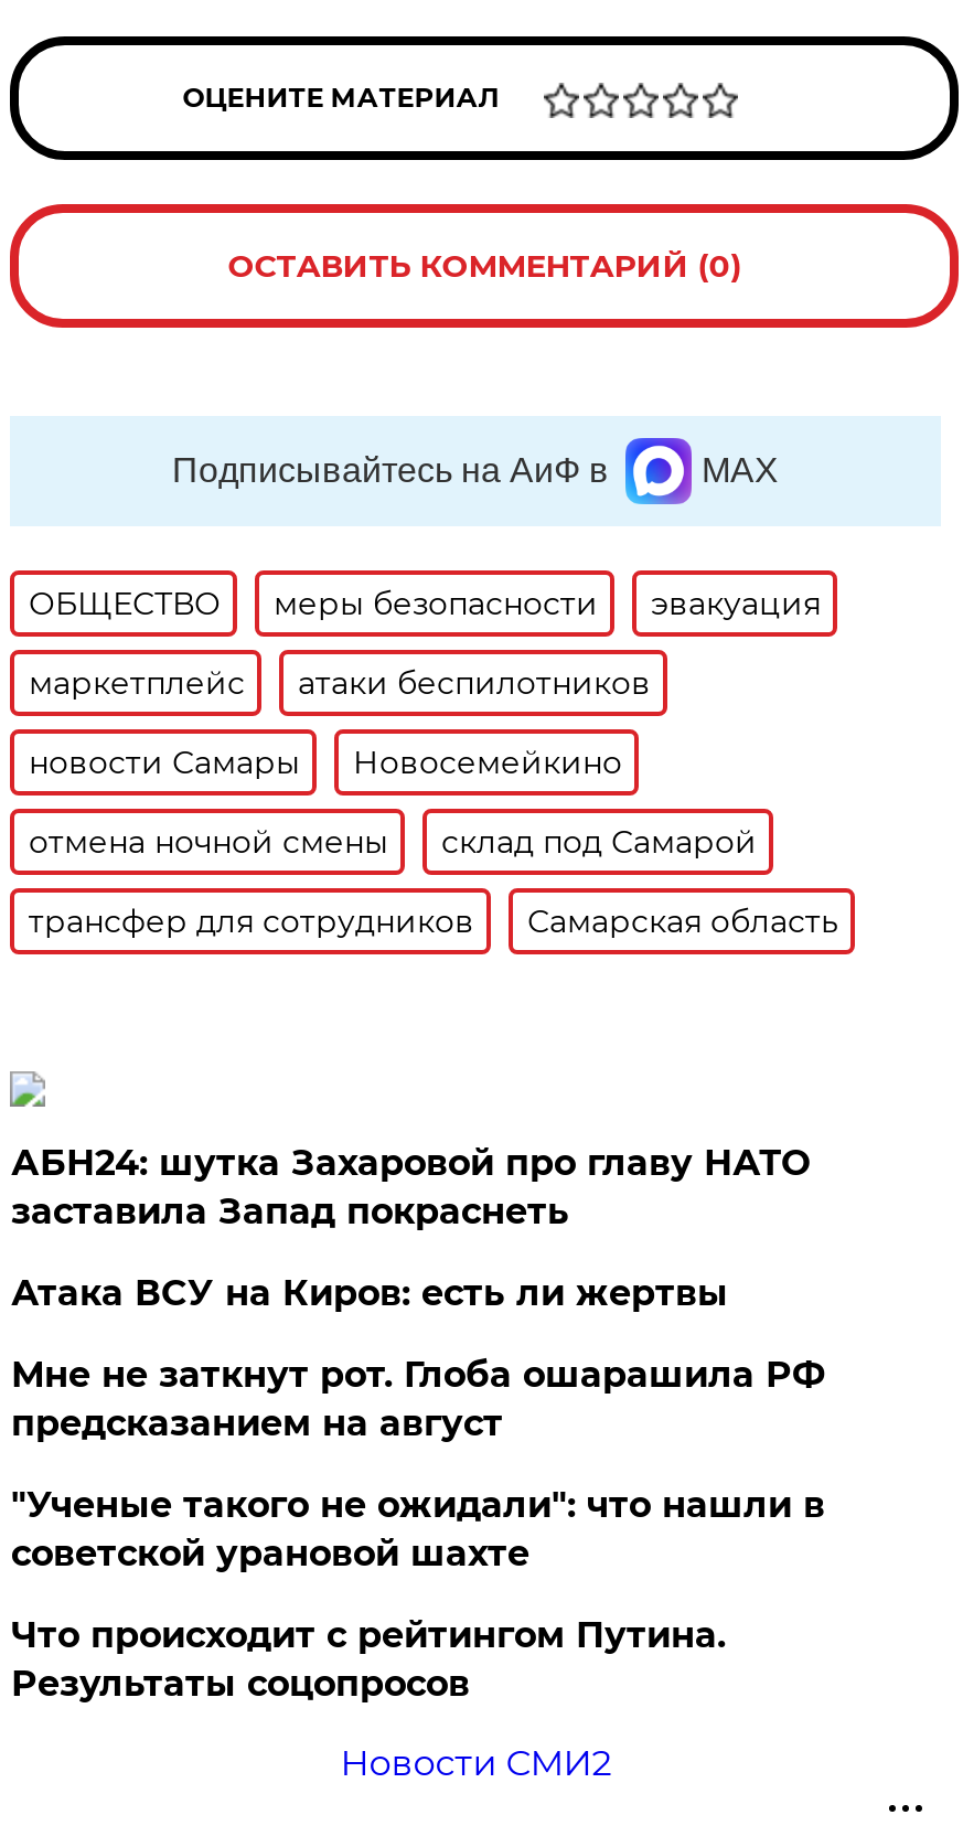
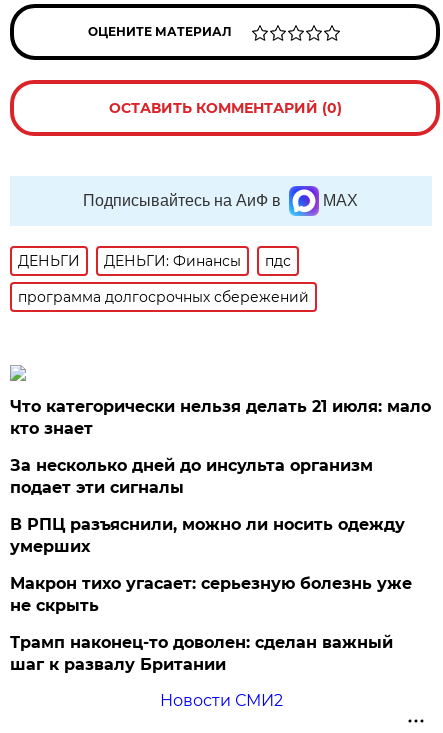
- ОБЩЕСТВО
- меры безопасности
- эвакуация
- маркетплейс
- атаки беспилотников
- новости Самары
- Новосемейкино
- отмена ночной смены
- склад под Самарой
- трансфер для сотрудников
- Самарская область
+ ДЕНЬГИ
+ ДЕНЬГИ: Финансы
+ пдс
+ программа долгосрочных сбережений

- АБН24: шутка Захаровой про главу НАТО
- заставила Запад покраснеть
- Атака ВСУ на Киров: есть ли жертвы
- Мне не заткнут рот. Глоба ошарашила РФ
- предсказанием на август
- "Ученые такого не ожидали": что нашли в
- советской урановой шахте
- Что происходит с рейтингом Путина.
- Результаты соцопросов
+ Что категорически нельзя делать 21 июля: мало
+ кто знает
+ За несколько дней до инсульта организм
+ подает эти сигналы
+ В РПЦ разъяснили, можно ли носить одежду
+ умерших
+ Макрон тихо угасает: серьезную болезнь уже
+ не скрыть
+ Трамп наконец-то доволен: сделан важный
+ шаг к развалу Британии
